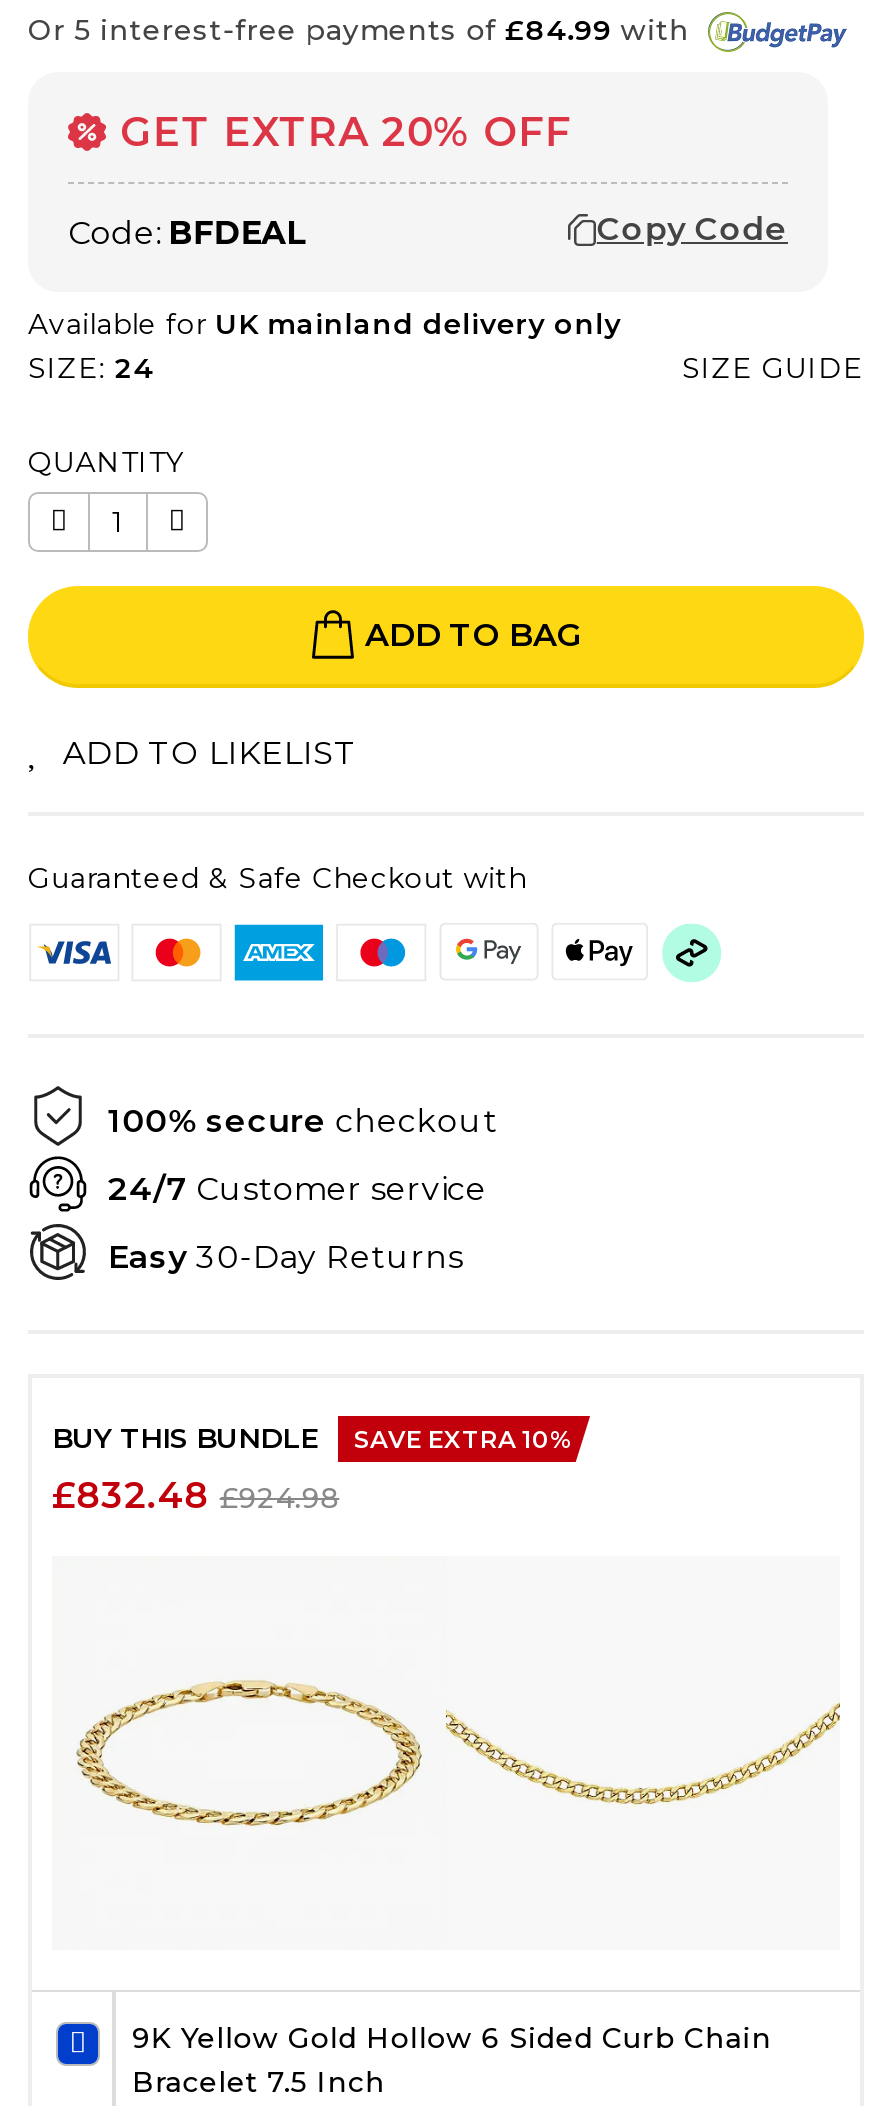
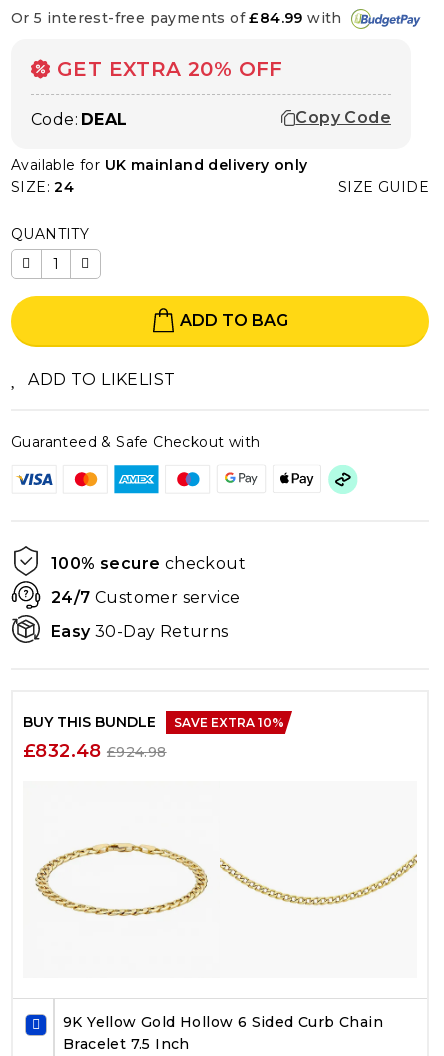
- Code: BFDEAL
+ Code: DEAL
